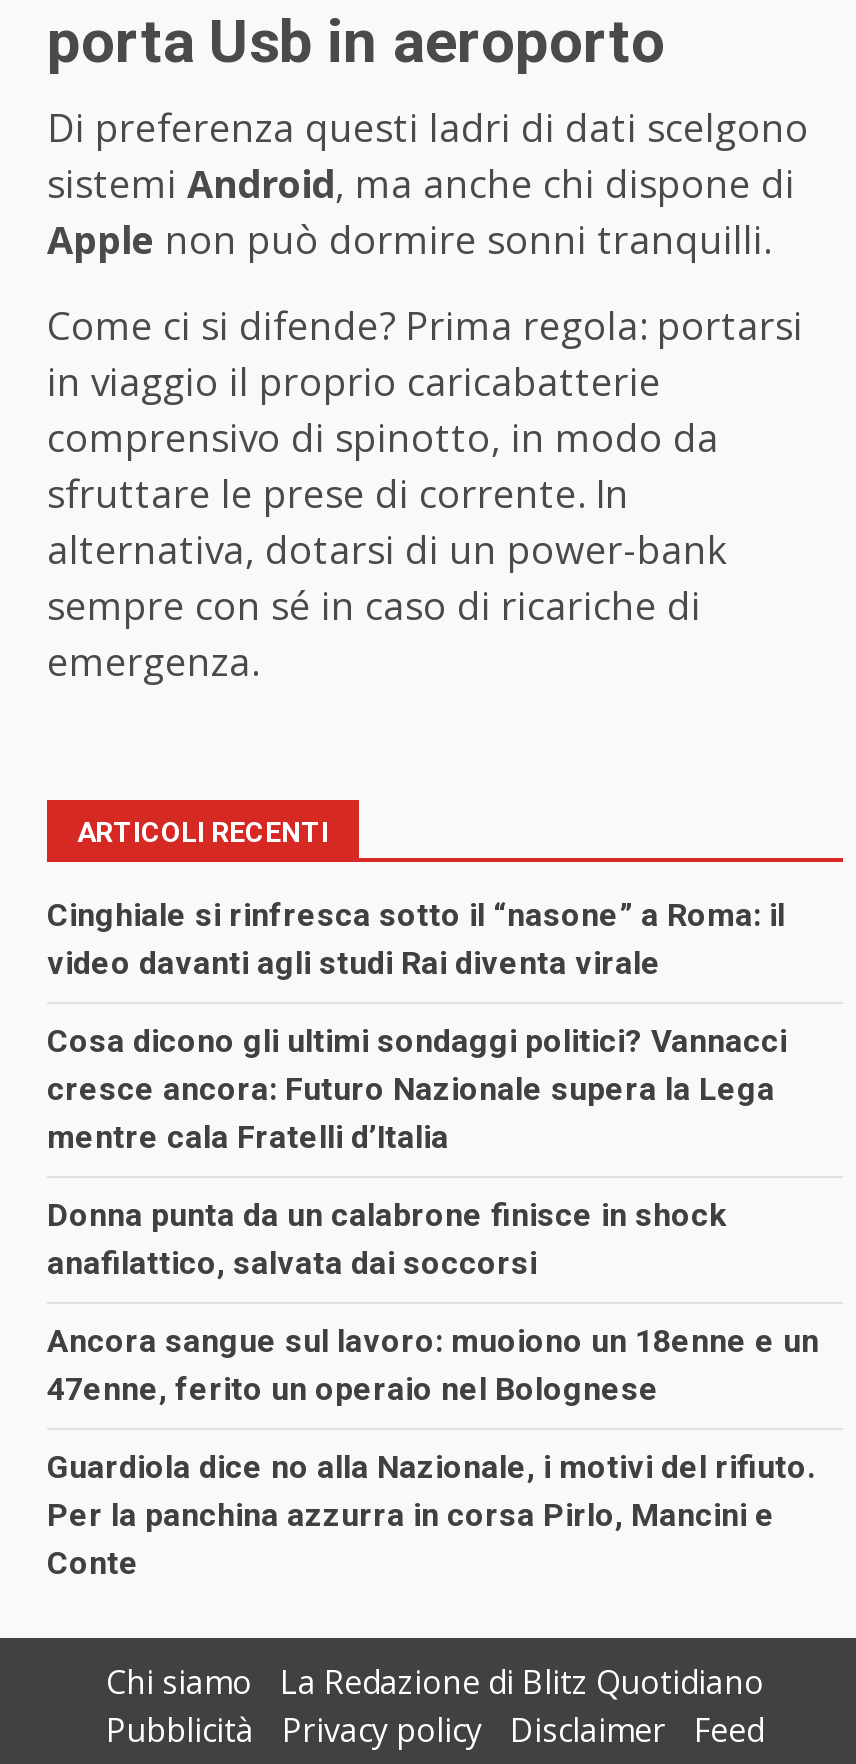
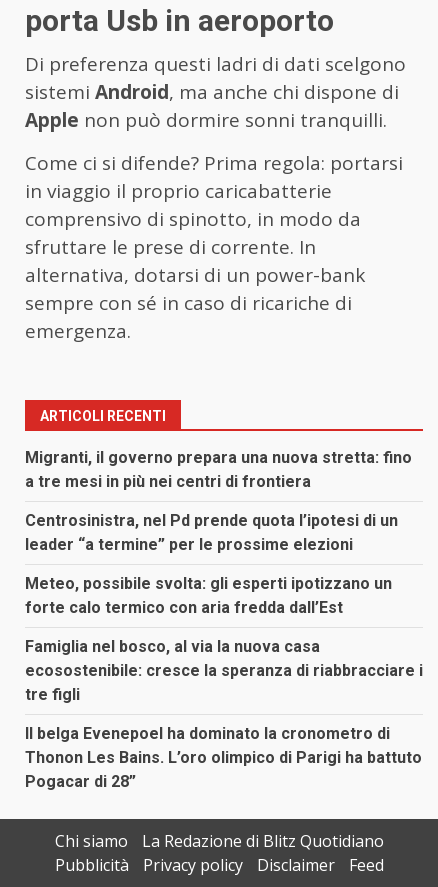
- Cinghiale si rinfresca sotto il “nasone” a Roma: il
- video davanti agli studi Rai diventa virale
+ Migranti, il governo prepara una nuova stretta: fino
+ a tre mesi in più nei centri di frontiera

- Cosa dicono gli ultimi sondaggi politici? Vannacci
- cresce ancora: Futuro Nazionale supera la Lega
- mentre cala Fratelli d’Italia
+ Centrosinistra, nel Pd prende quota l’ipotesi di un
+ leader “a termine” per le prossime elezioni

- Donna punta da un calabrone finisce in shock
- anafilattico, salvata dai soccorsi
+ Meteo, possibile svolta: gli esperti ipotizzano un
+ forte calo termico con aria fredda dall’Est

- Ancora sangue sul lavoro: muoiono un 18enne e un
- 47enne, ferito un operaio nel Bolognese
+ Famiglia nel bosco, al via la nuova casa
+ ecosostenibile: cresce la speranza di riabbracciare i
+ tre figli

- Guardiola dice no alla Nazionale, i motivi del rifiuto.
- Per la panchina azzurra in corsa Pirlo, Mancini e
- Conte
+ Il belga Evenepoel ha dominato la cronometro di
+ Thonon Les Bains. L’oro olimpico di Parigi ha battuto
+ Pogacar di 28”
